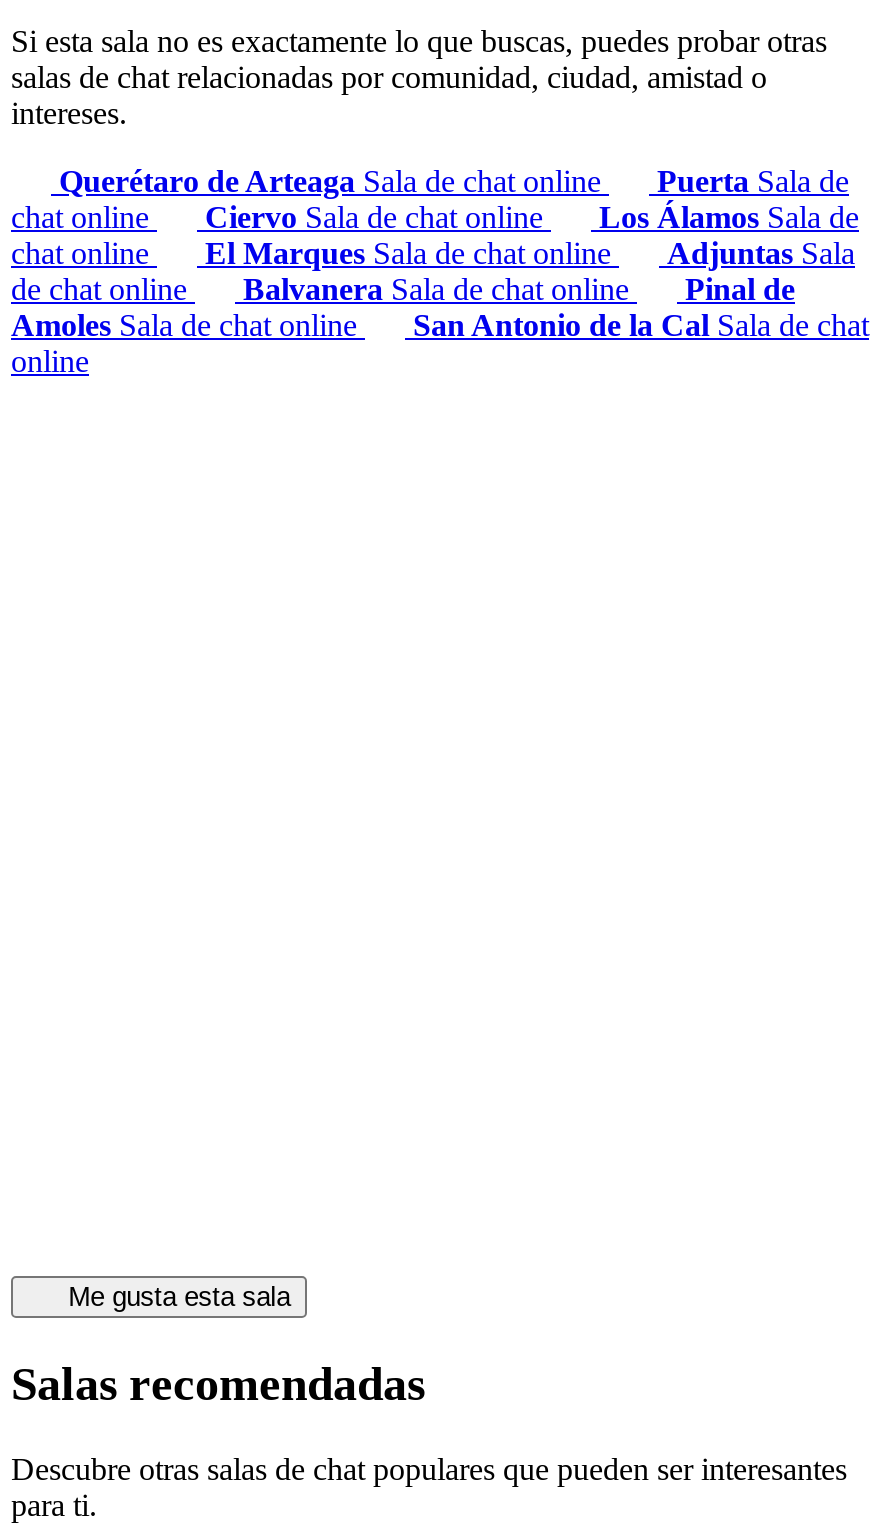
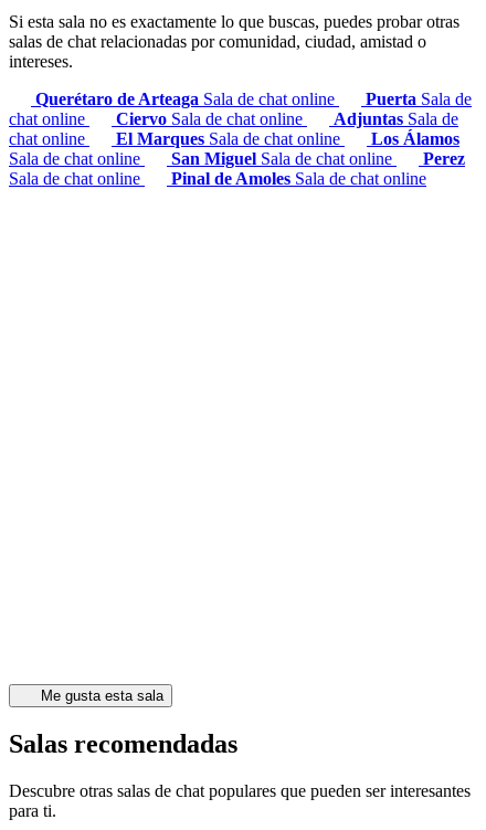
- Los Álamos Sala de
+ Adjuntas Sala de

- Adjuntas Sala
- de chat online
- Balvanera Sala de chat online
- Pinal de
- Amoles Sala de chat online
- San Antonio de la Cal Sala de chat
- online
+ Los Álamos
+ Sala de chat online
+ San Miguel Sala de chat online
+ Perez
+ Sala de chat online
+ Pinal de Amoles Sala de chat online
